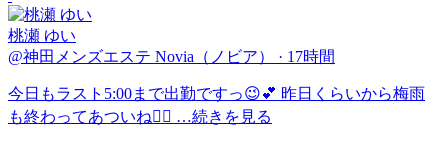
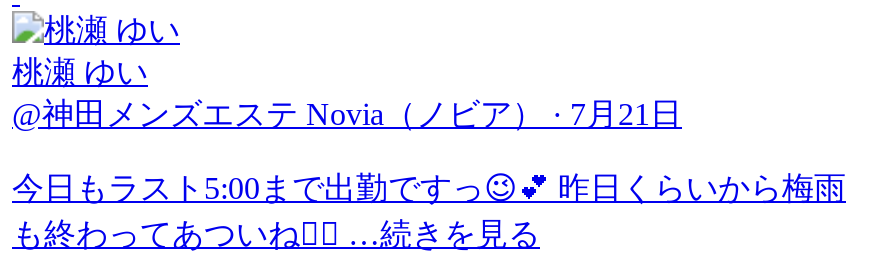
- @神田メンズエステ Novia（ノビア） · 17時間
+ @神田メンズエステ Novia（ノビア） · 7月21日
